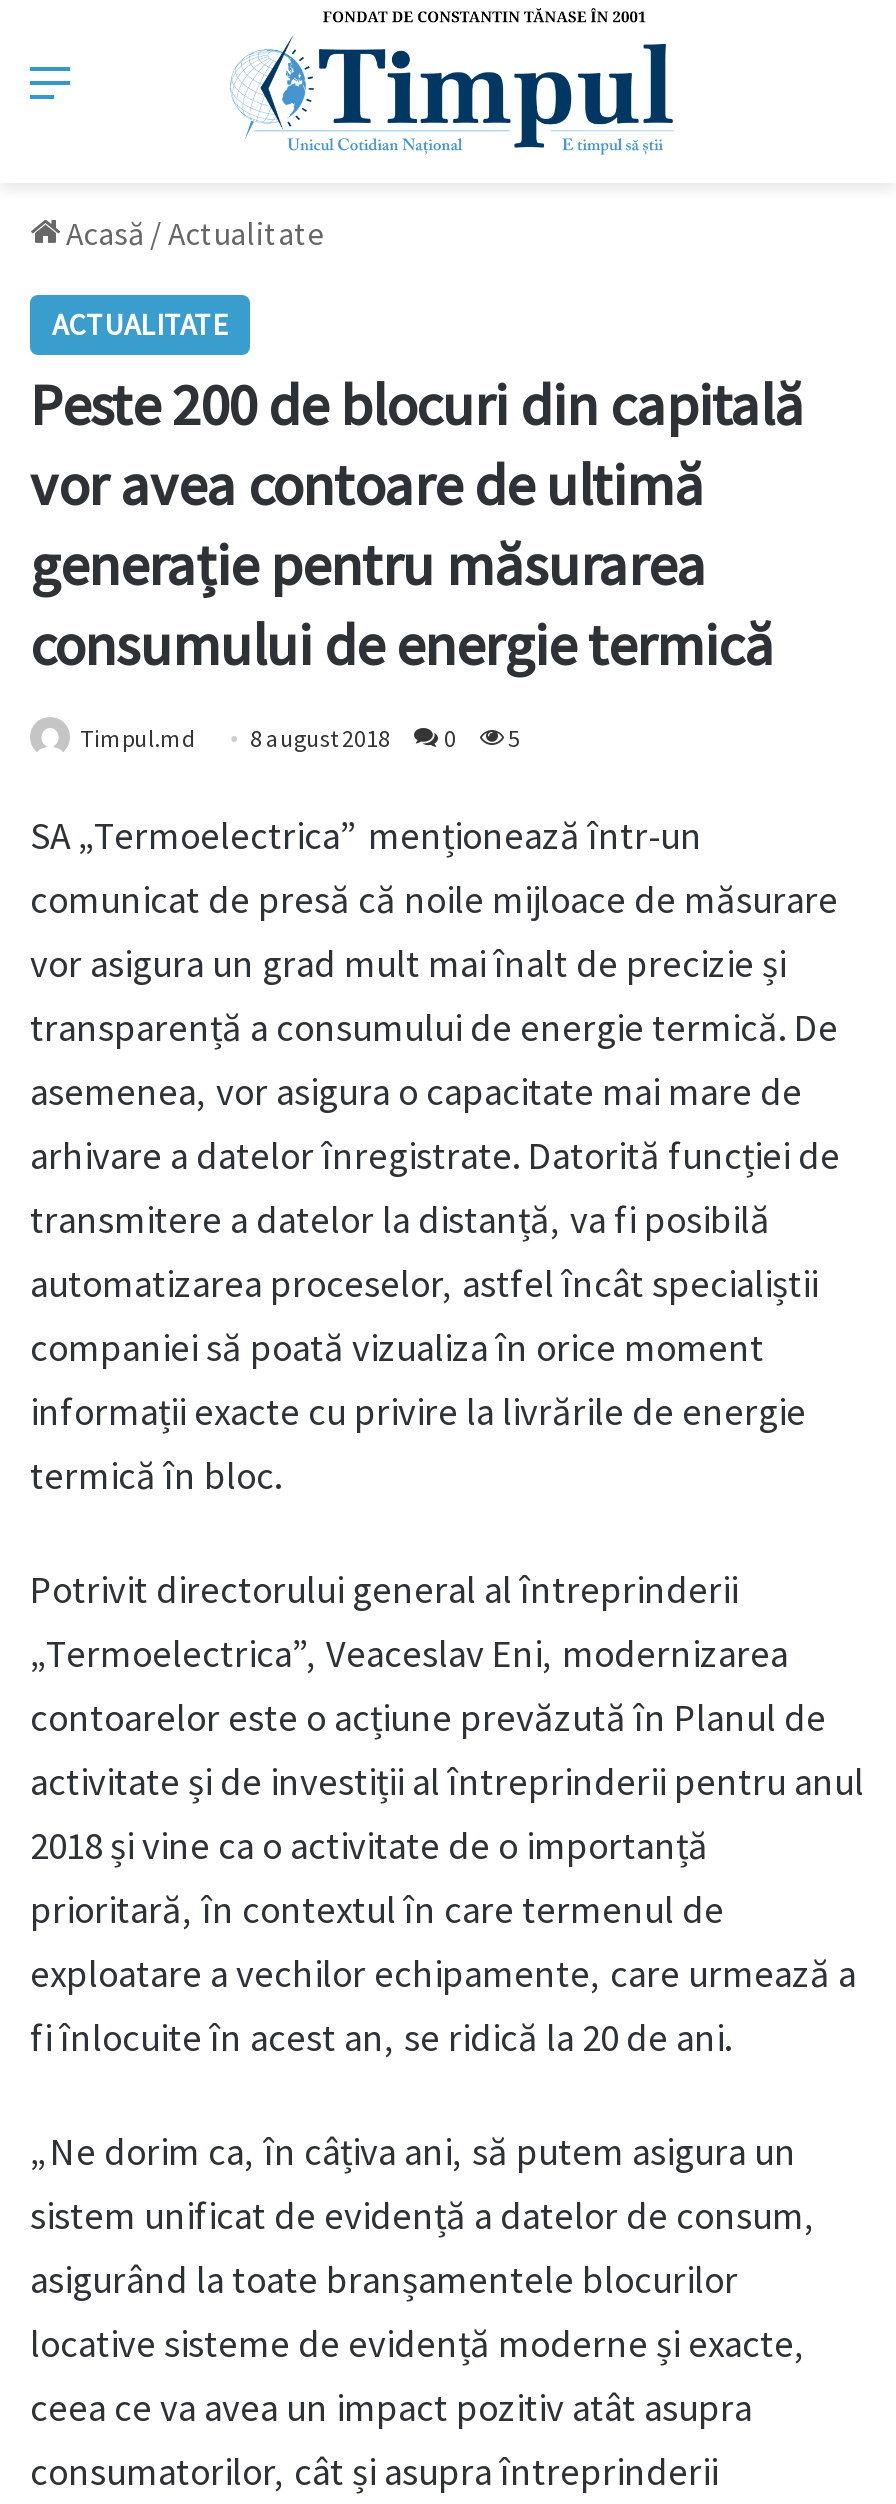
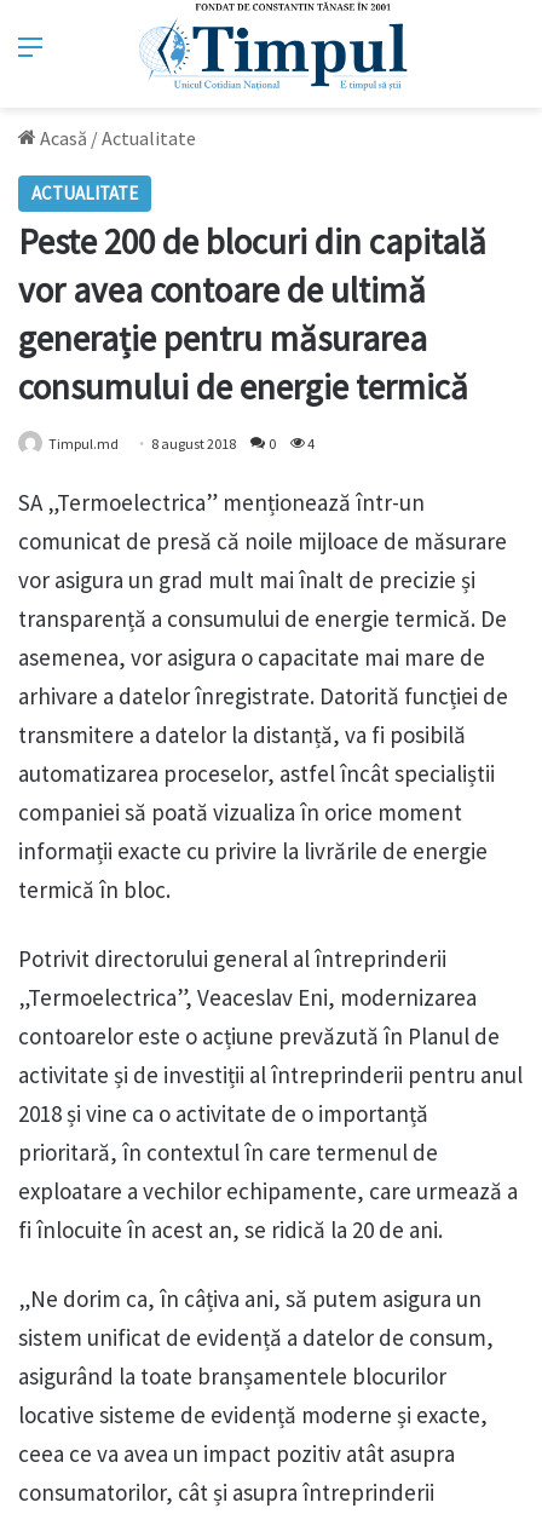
- Timpul.md 8 august 2018 0 5
+ Timpul.md 8 august 2018 0 4
